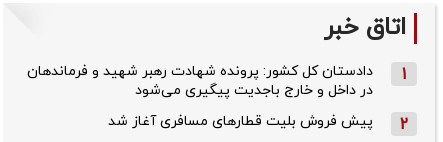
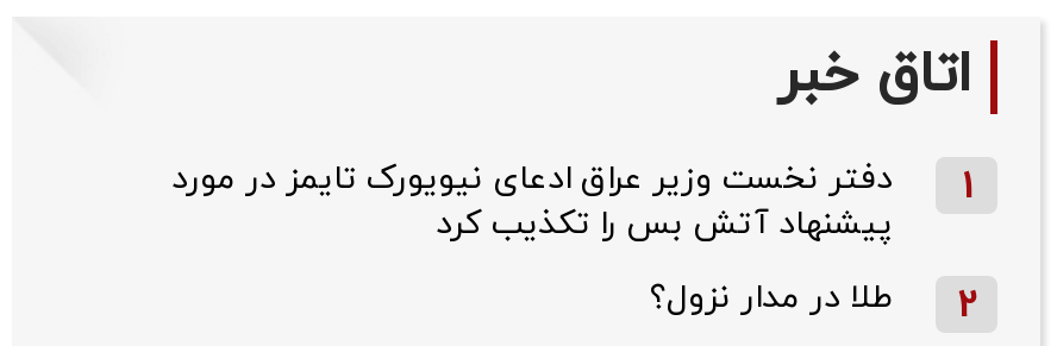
- دادستان کل کشور: پرونده شهادت رهبر شهید و فرماندهان
- در داخل و خارج باجدیت پیگیری می‌شود
+ دفتر نخست وزیر عراق ادعای نیویورک تایمز در مورد
+ پیشنهاد آتش بس را تکذیب کرد

- پیش فروش بلیت قطار‌های مسافری آغاز شد
+ طلا در مدار نزول؟
